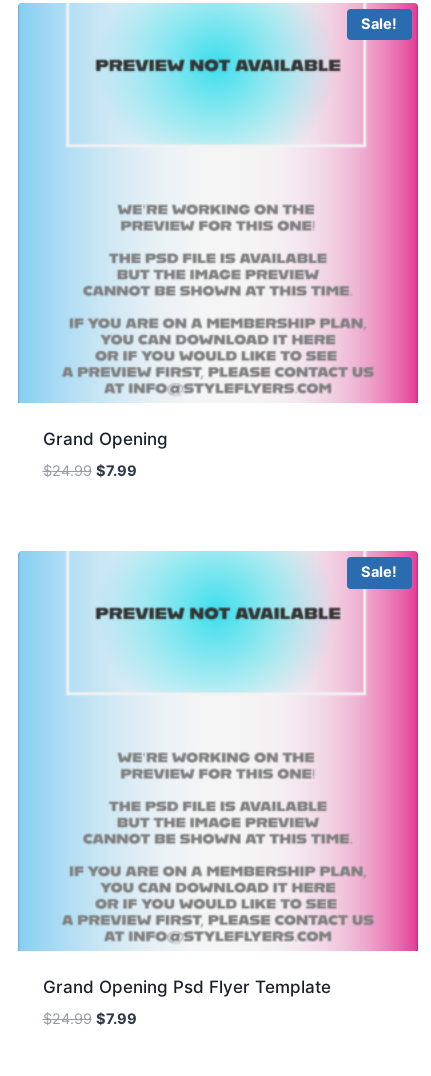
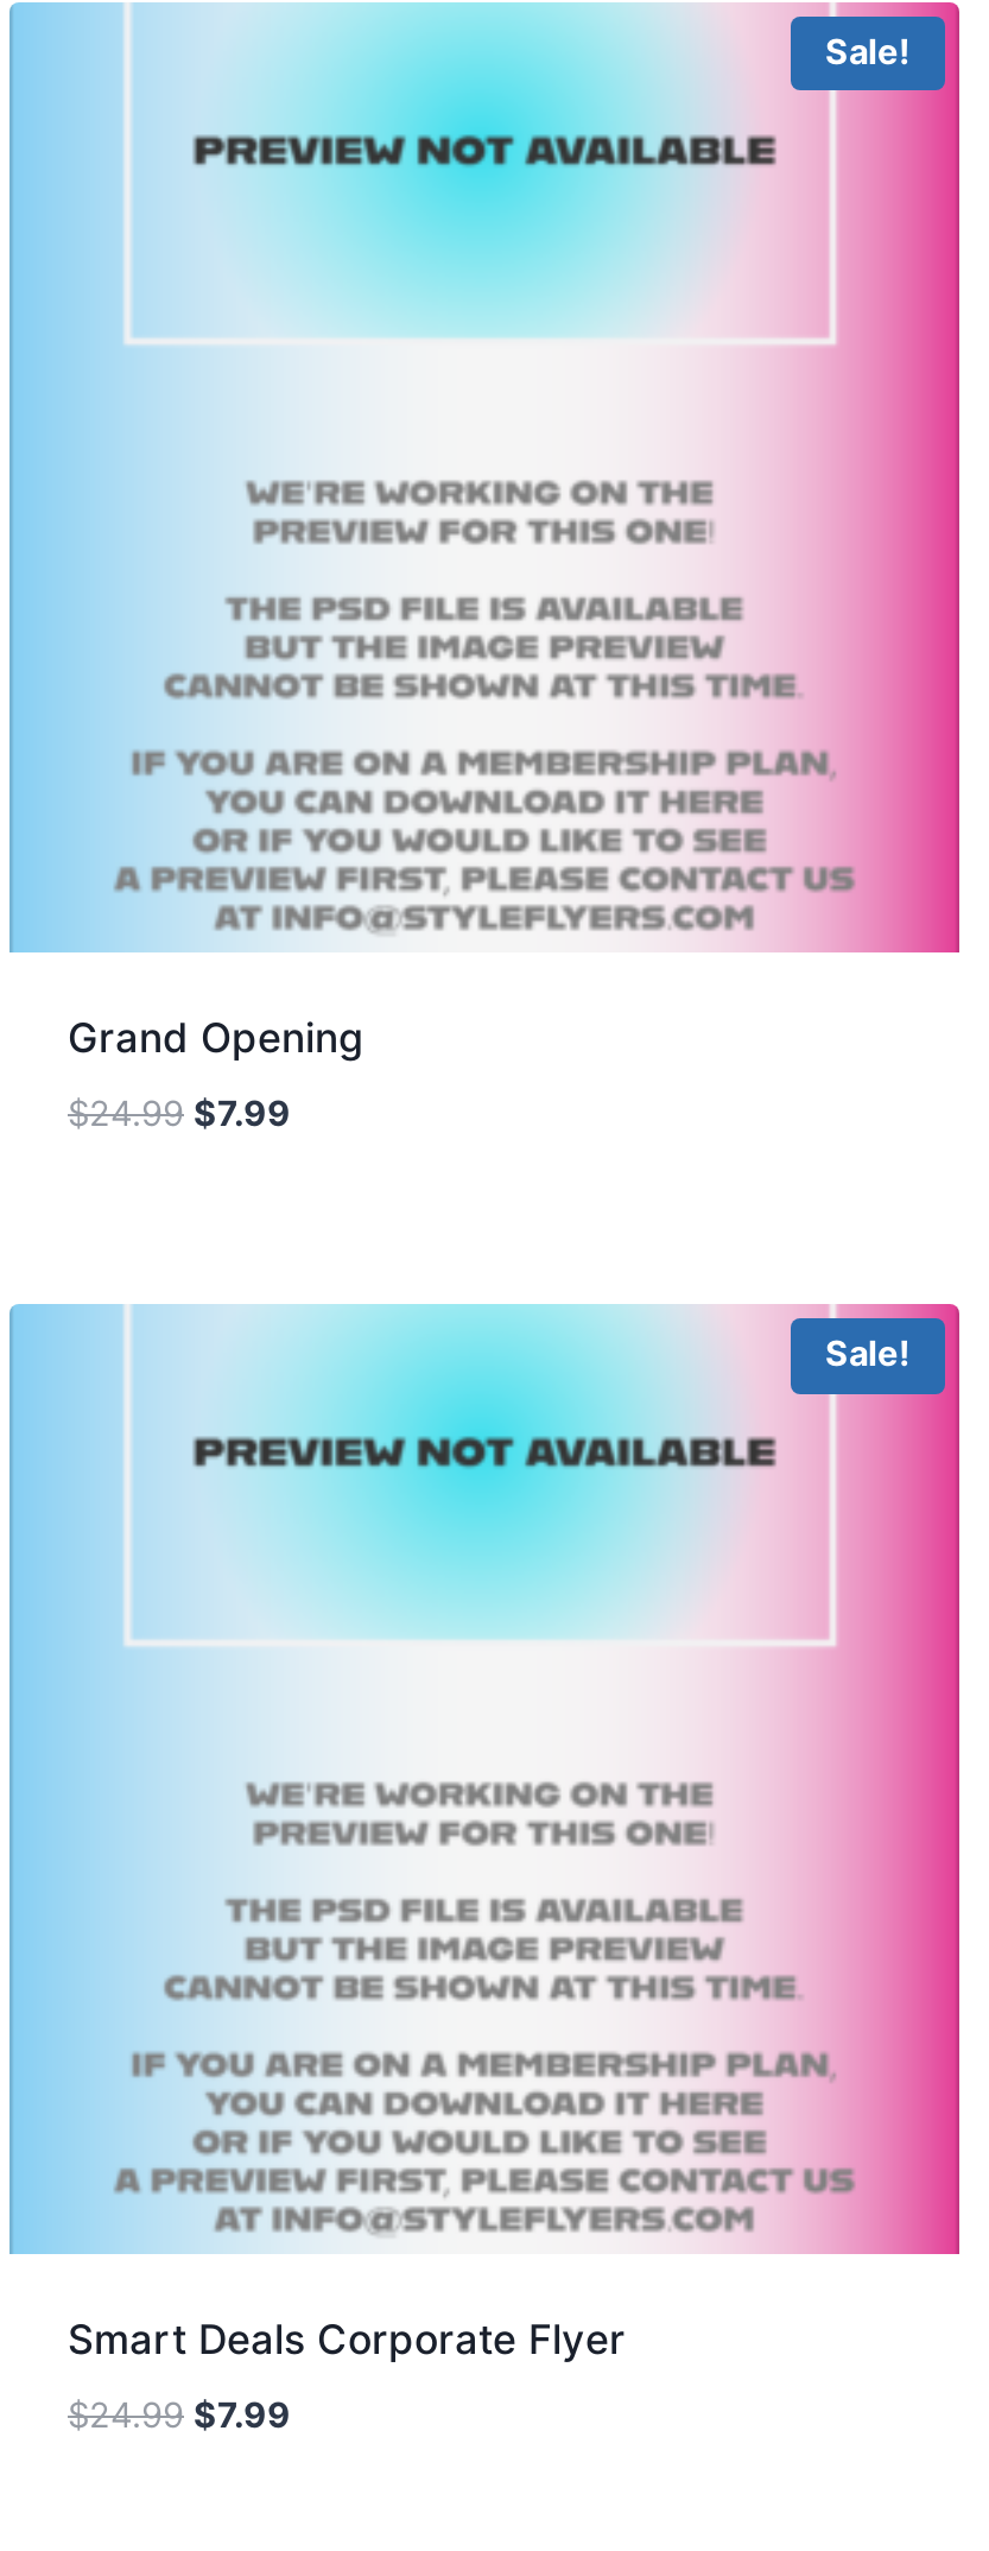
- Grand Opening Psd Flyer Template
+ Smart Deals Corporate Flyer
